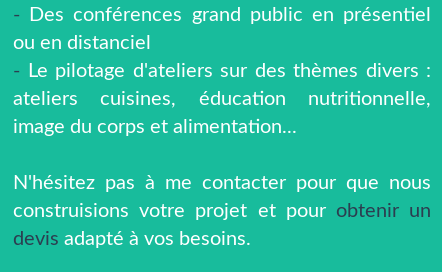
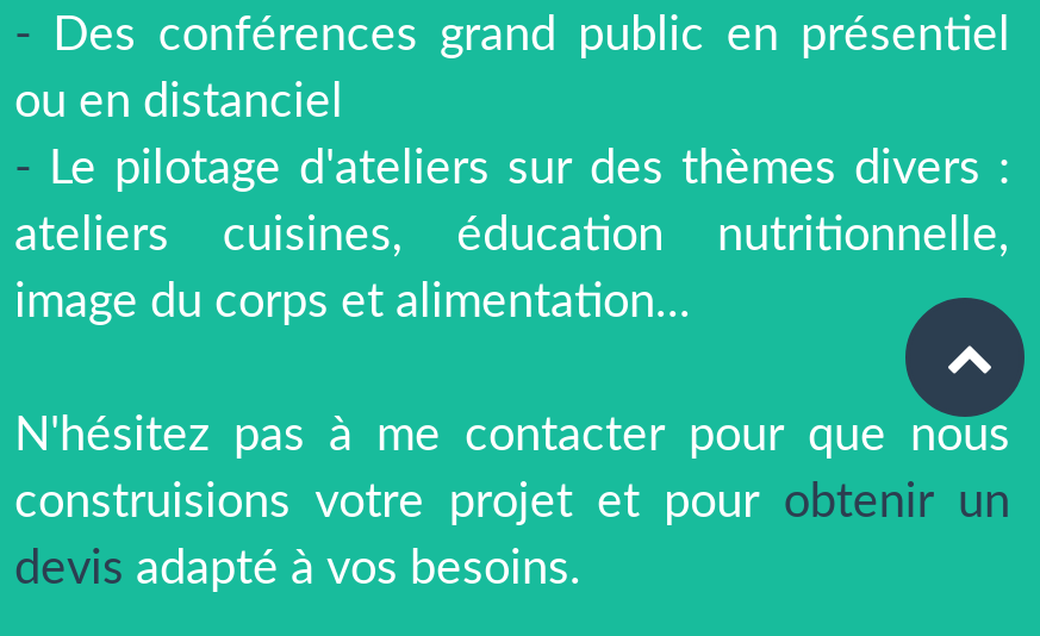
+ [image]
